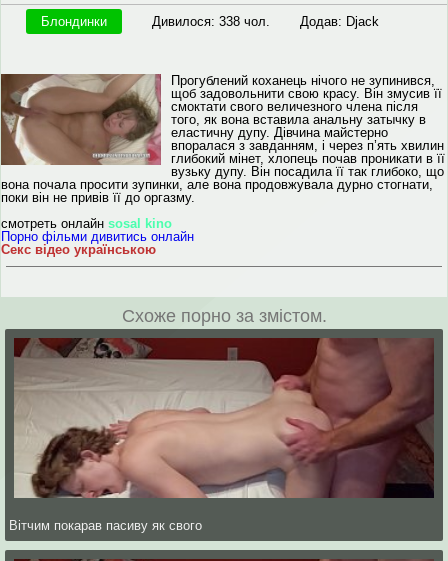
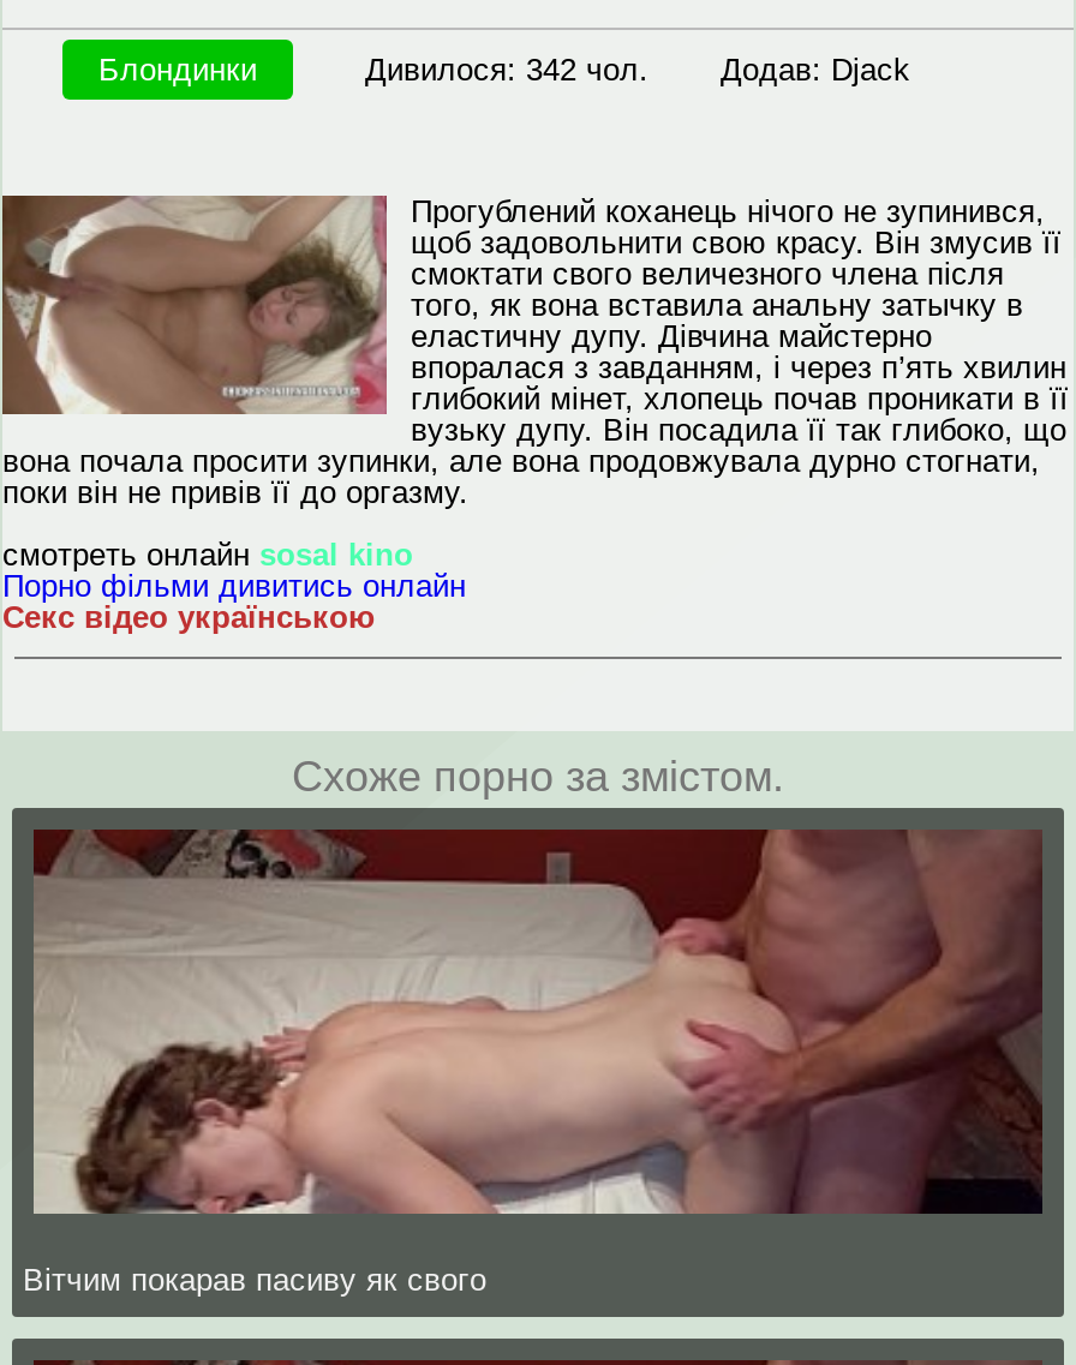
- Дивилося: 338 чол. Додав: Djack
+ Дивилося: 342 чол. Додав: Djack
